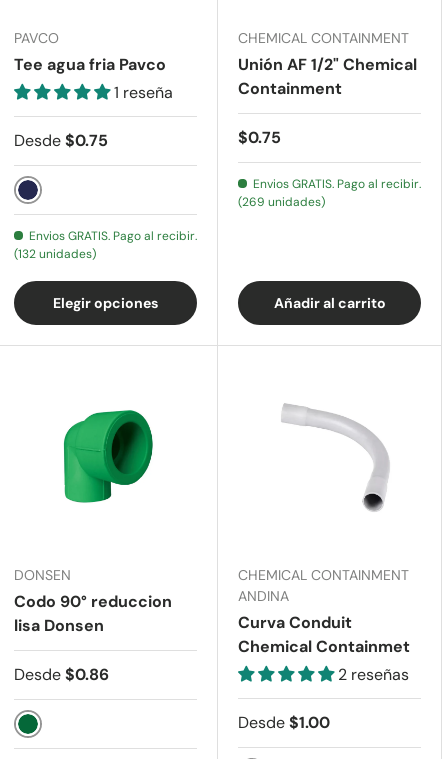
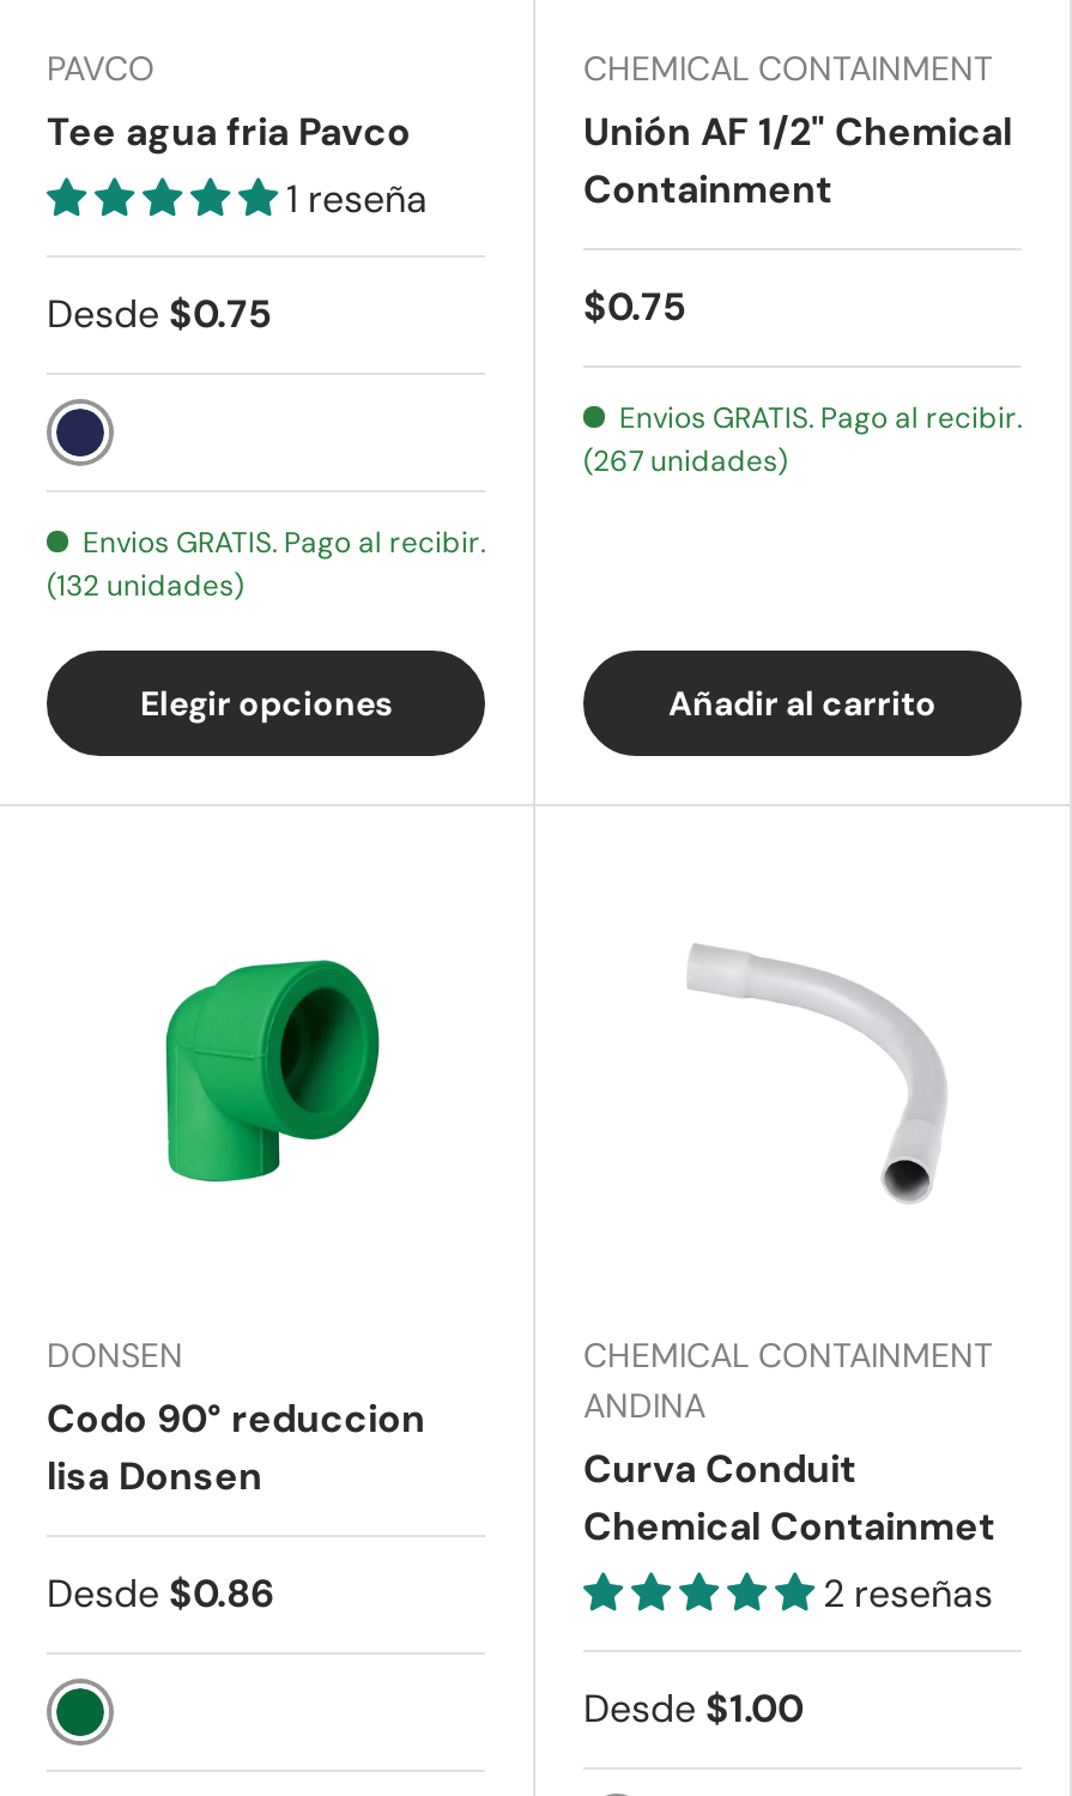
- (269 unidades)
+ (267 unidades)
